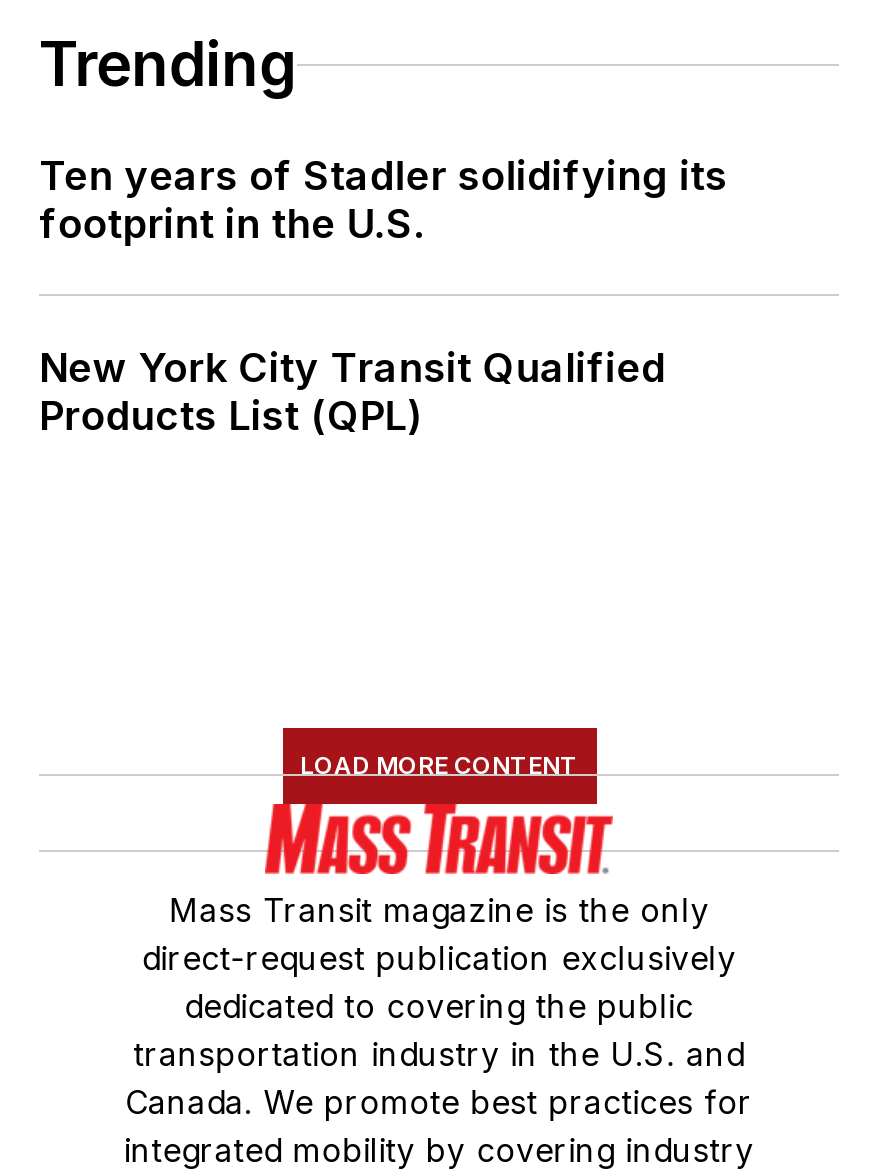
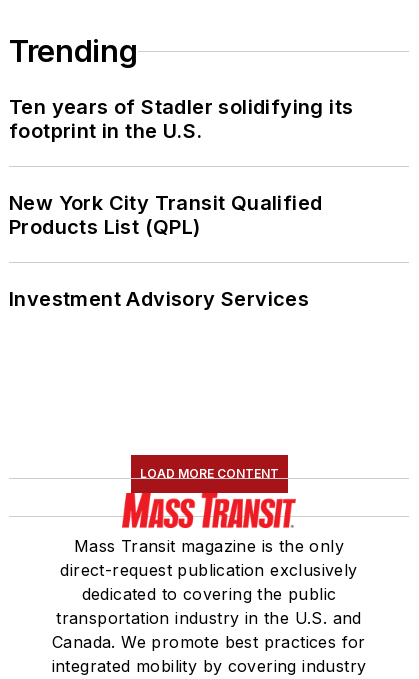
+ Investment Advisory Services
